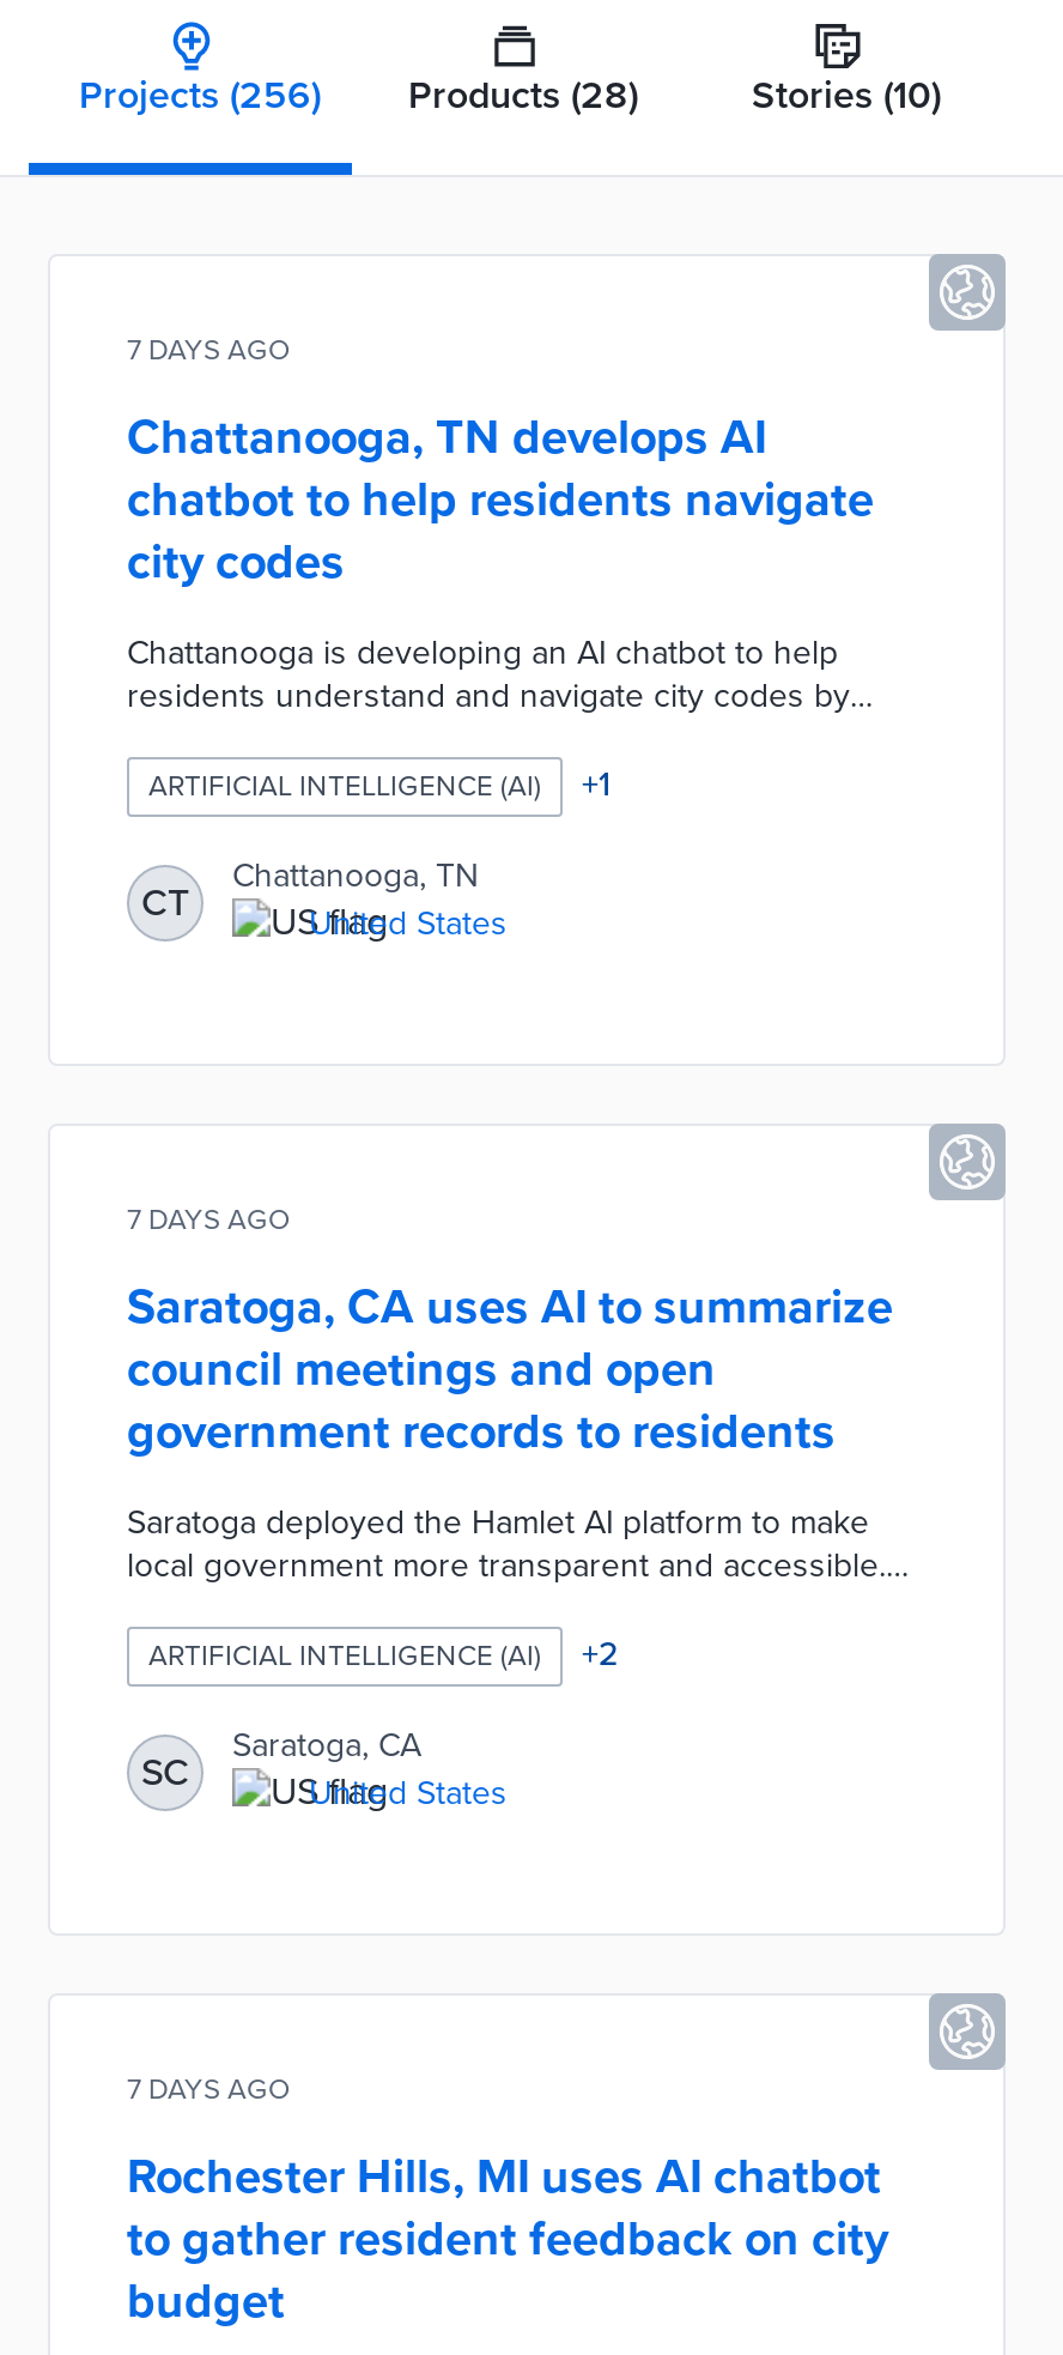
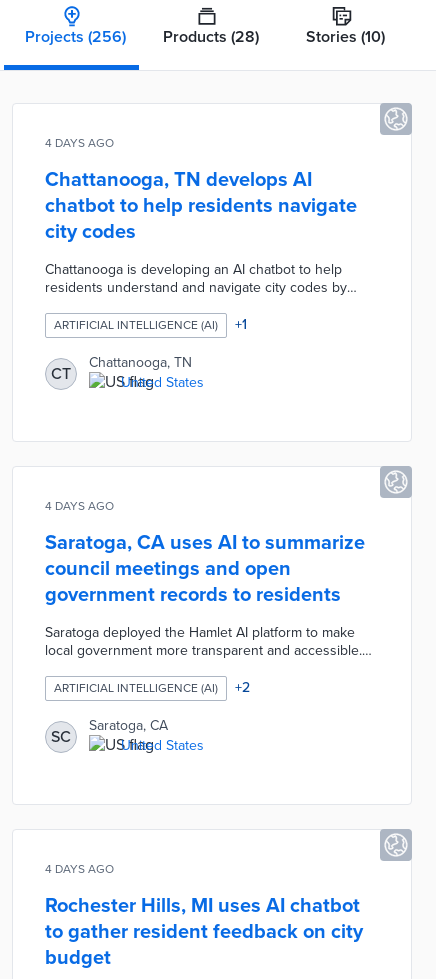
- 7 DAYS AGO
+ 4 DAYS AGO

- 7 DAYS AGO
+ 4 DAYS AGO

- 7 DAYS AGO
+ 4 DAYS AGO
